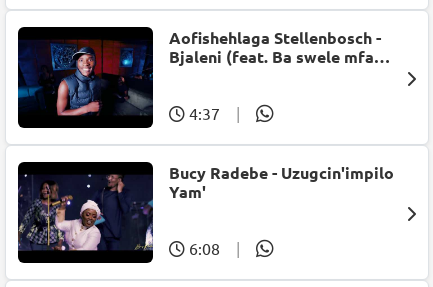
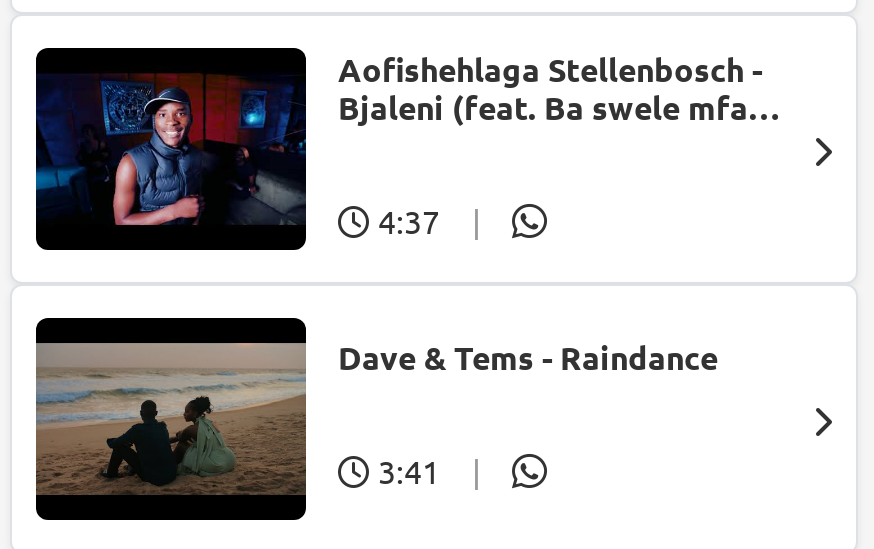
- [image]
- Bucy Radebe - Uzugcin'impilo
- Yam'
+ [image]
+ Dave & Tems - Raindance

- 6:08
+ 3:41
